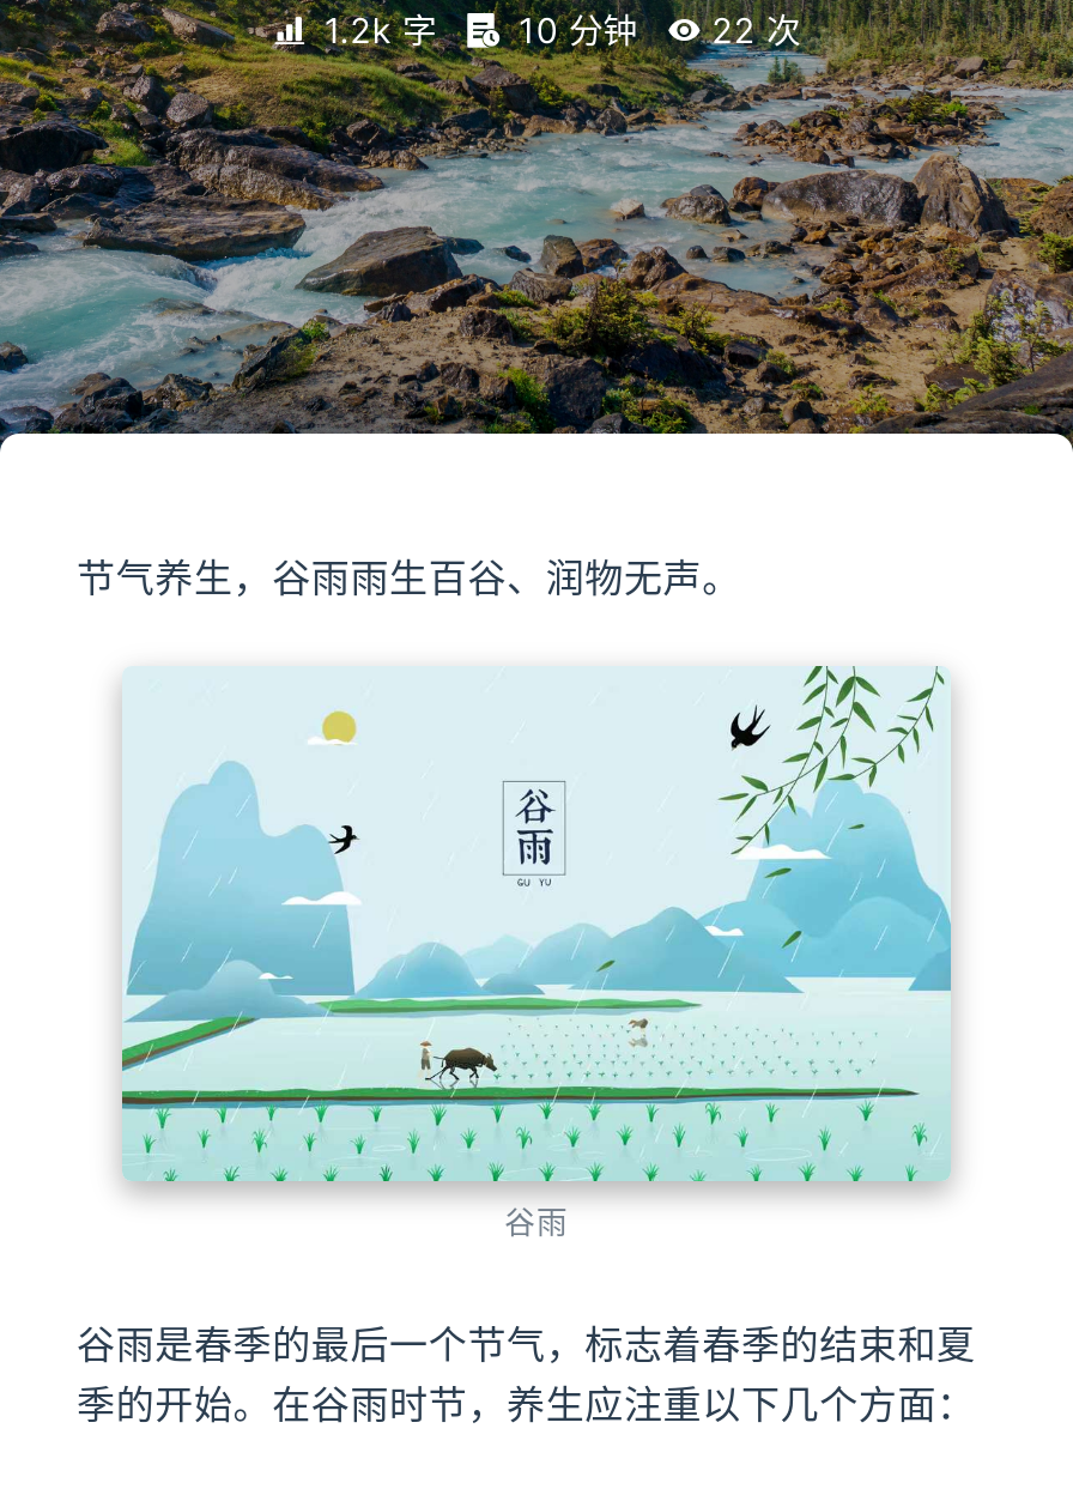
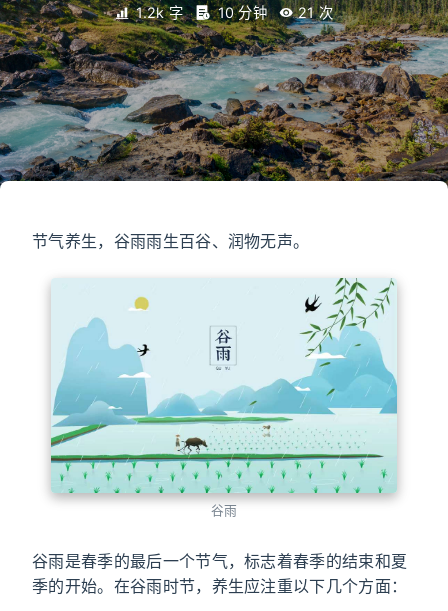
- 1.2k 字 10 分钟 22次
+ 1.2k 字 10 分钟 21次
